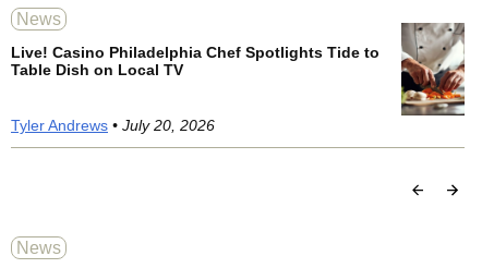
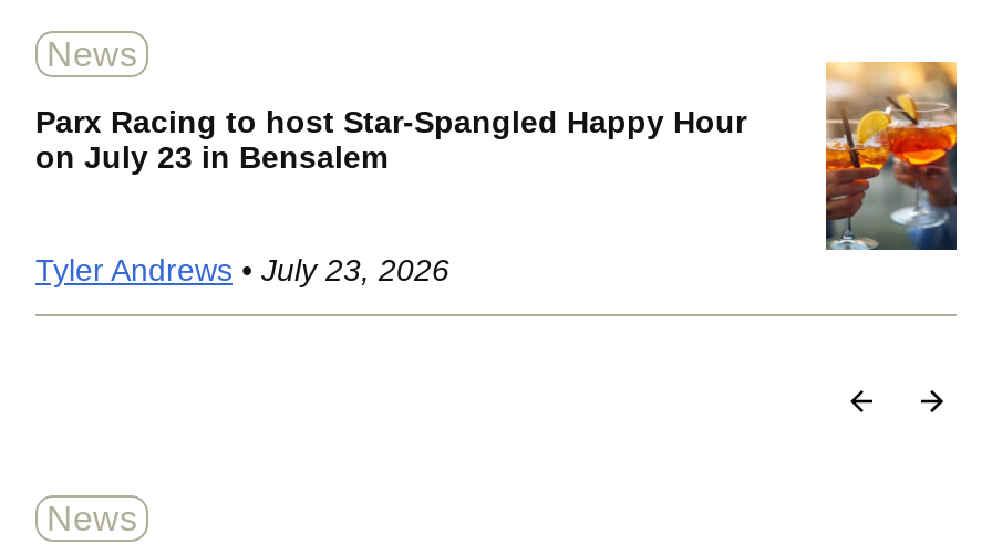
- [image]
- Live! Casino Philadelphia Chef Spotlights Tide to
- Table Dish on Local TV
+ [image]
+ Parx Racing to host Star-Spangled Happy Hour
+ on July 23 in Bensalem

- Tyler Andrews • July 20, 2026
+ Tyler Andrews • July 23, 2026
